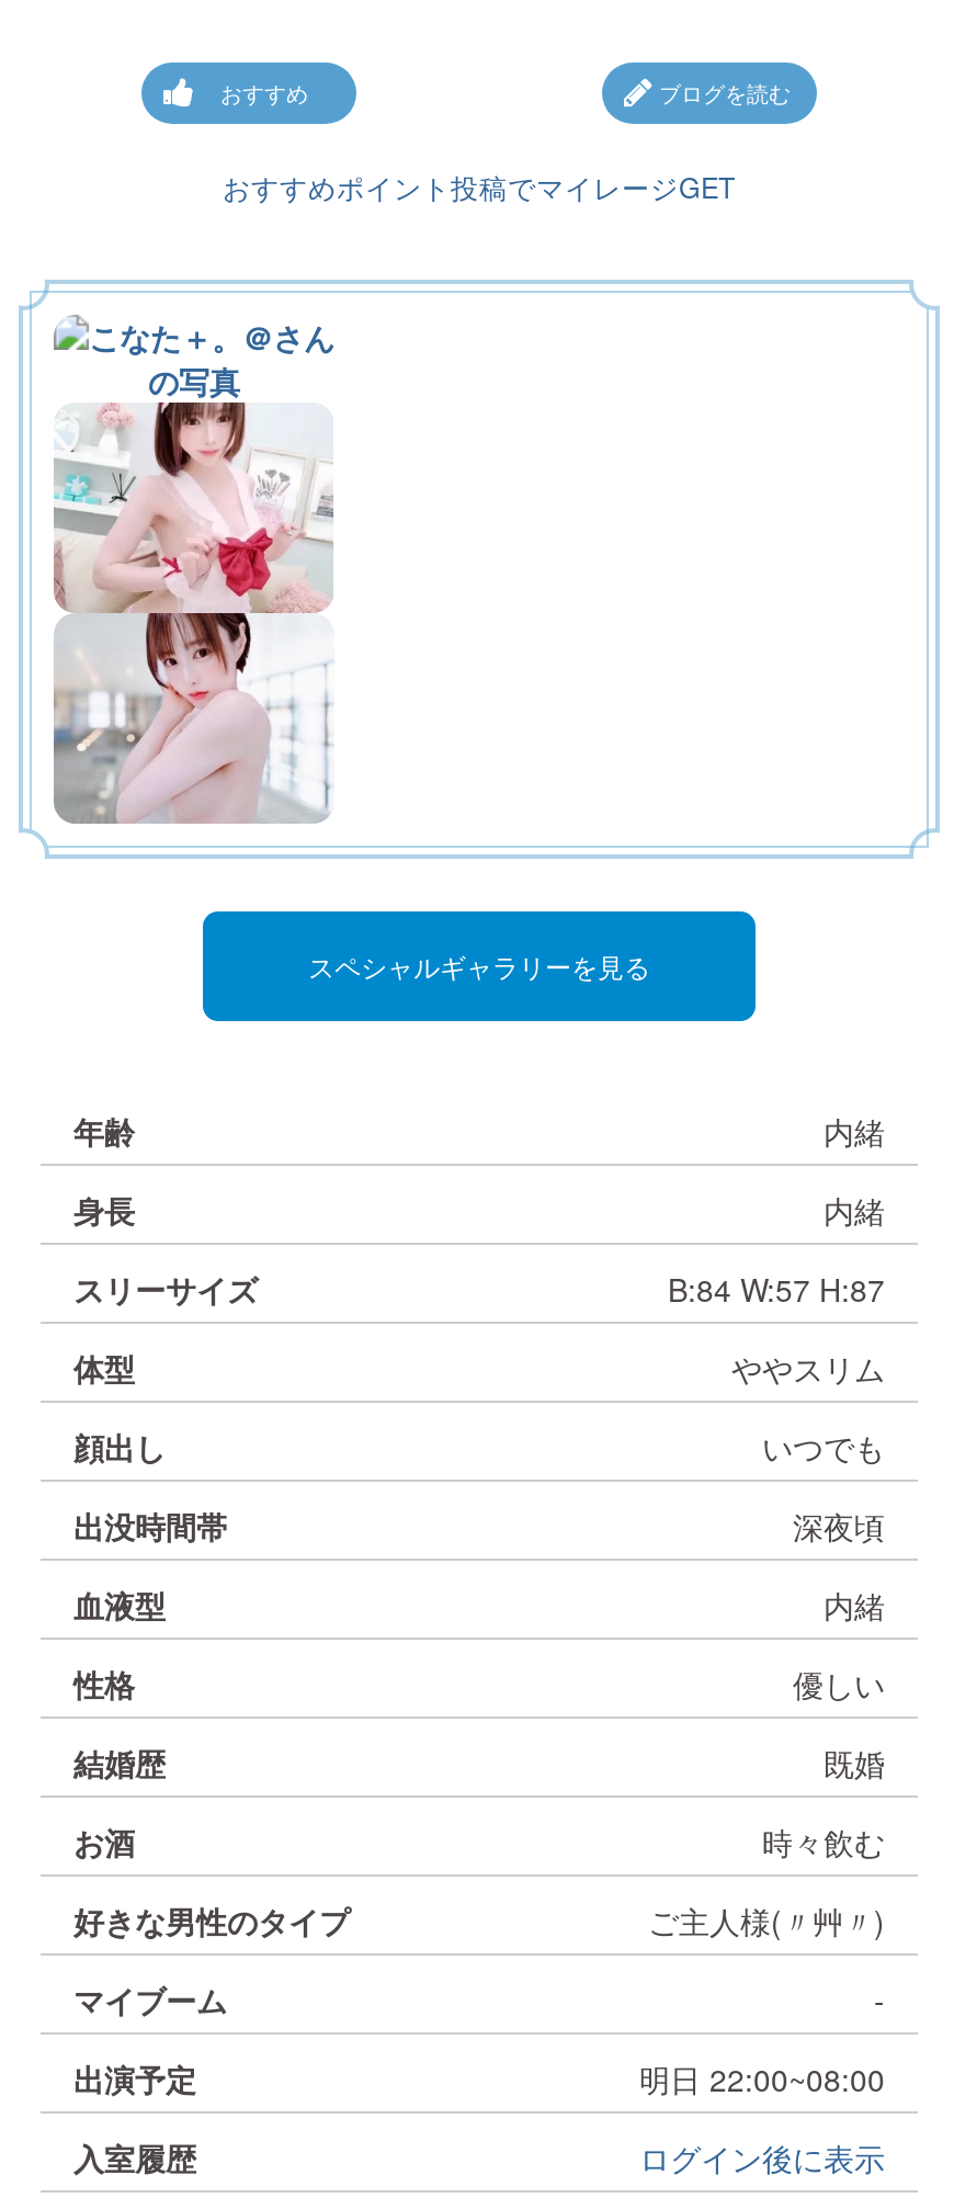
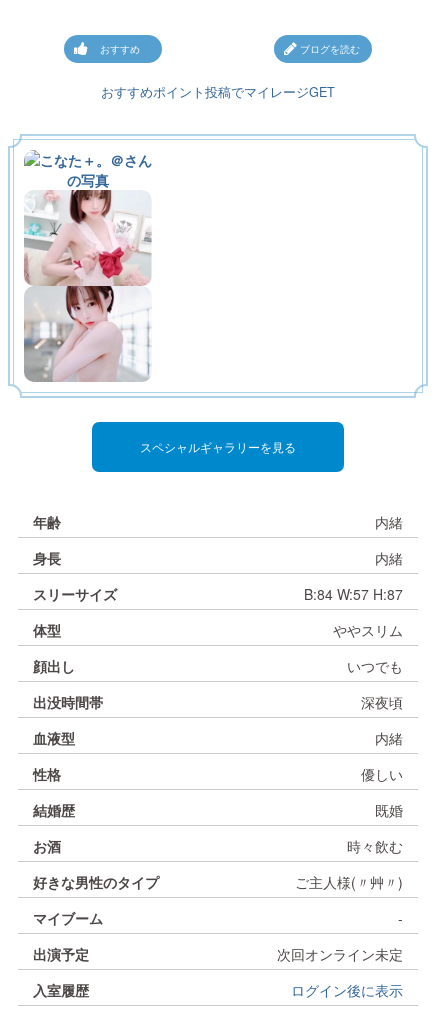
- 明日 22:00~08:00
+ 次回オンライン未定
